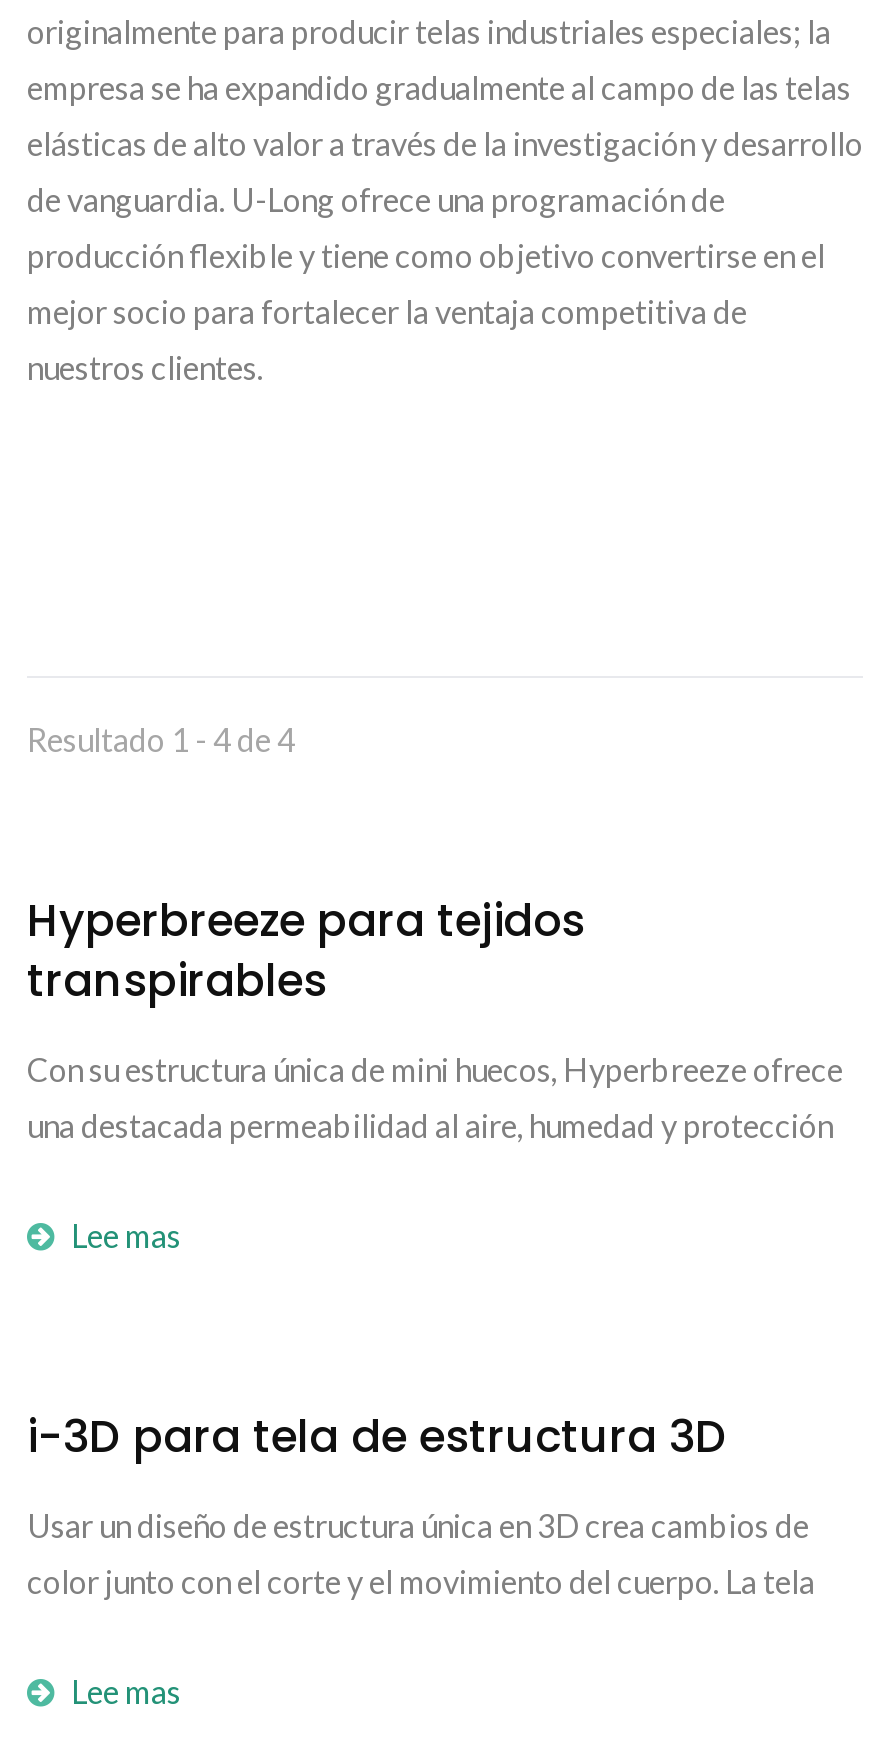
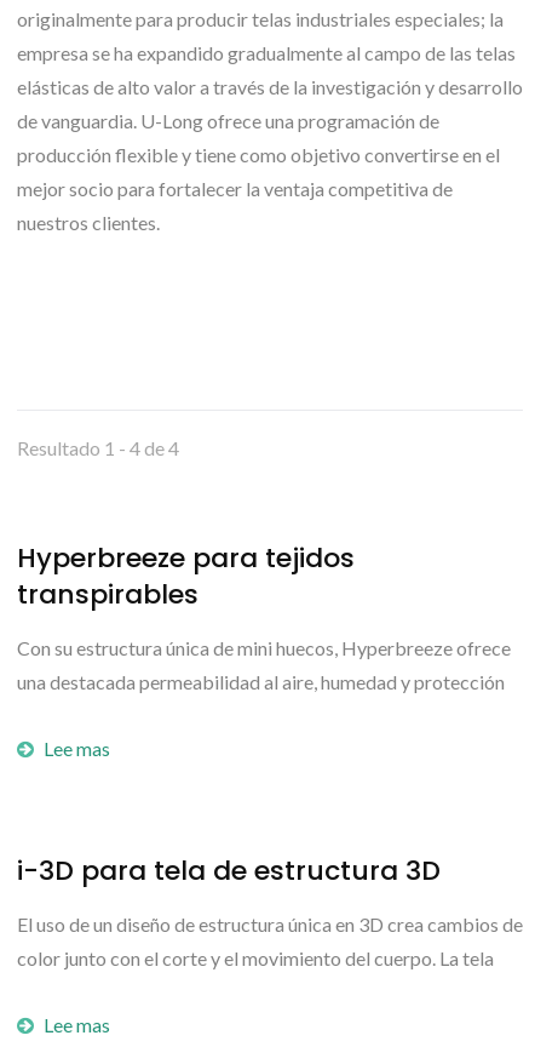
- Usar un diseño de estructura única en 3D crea cambios de
+ El uso de un diseño de estructura única en 3D crea cambios de
